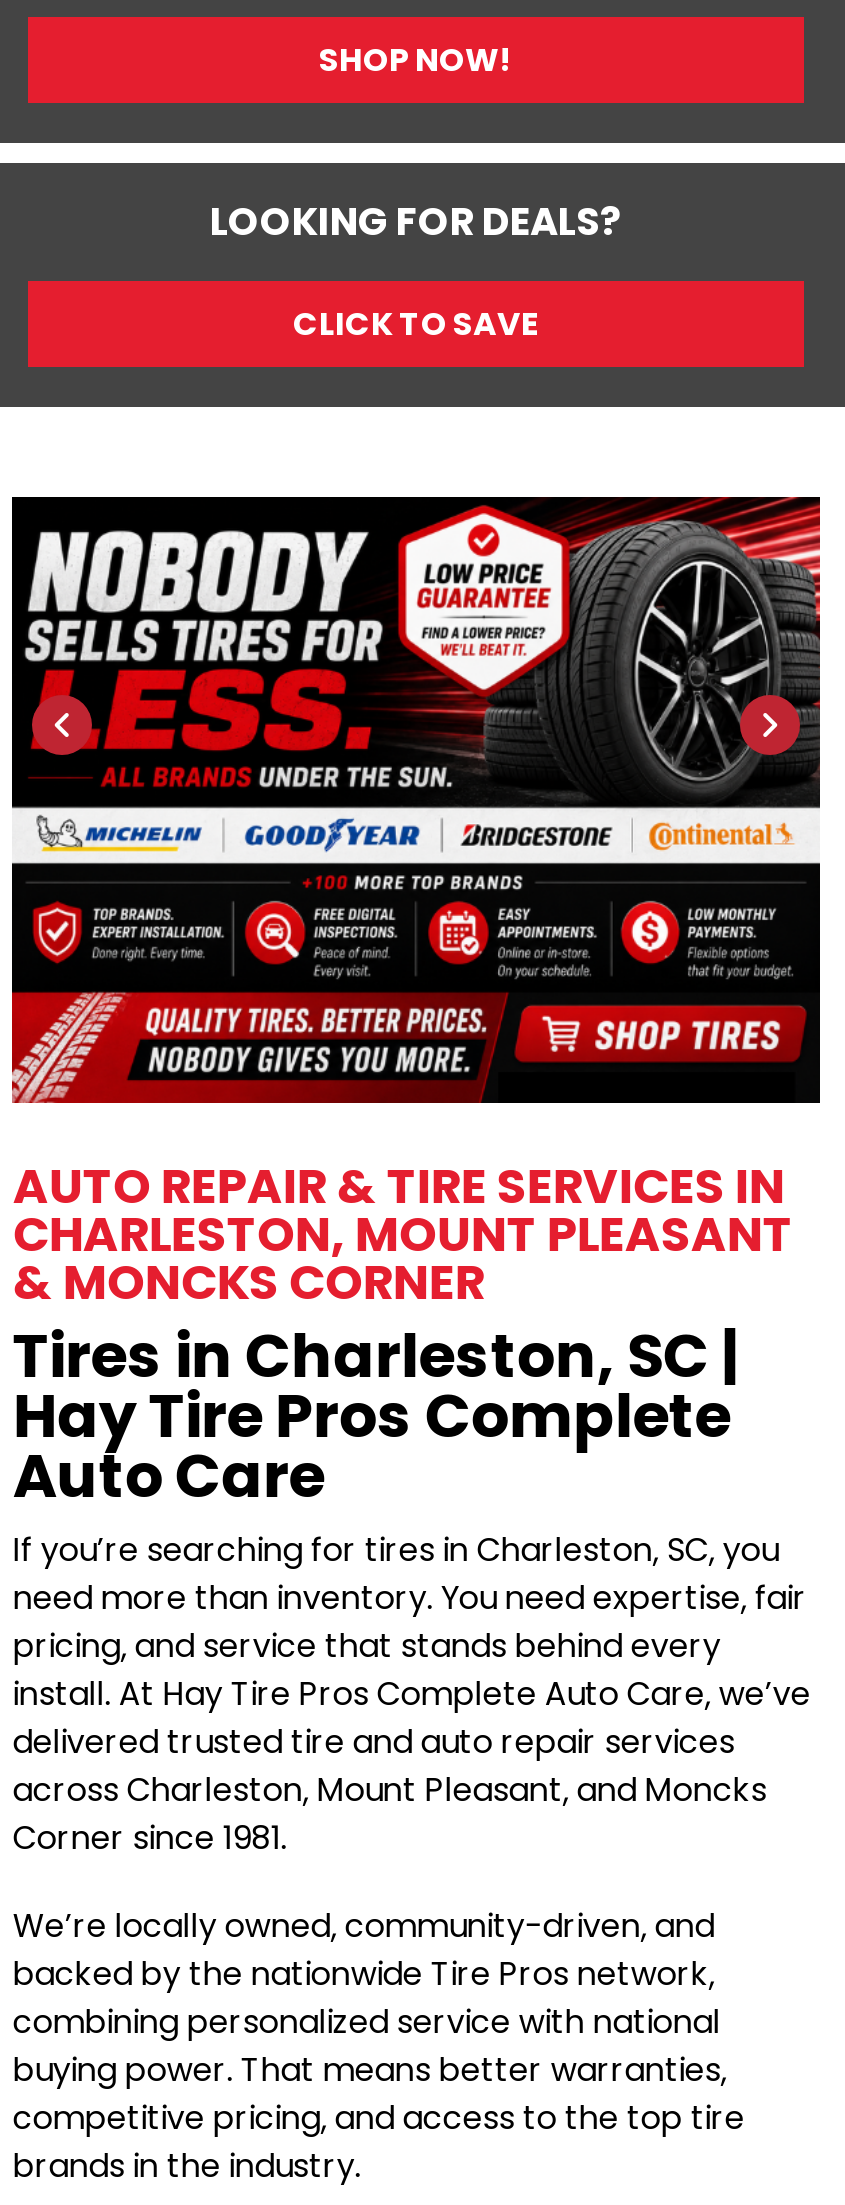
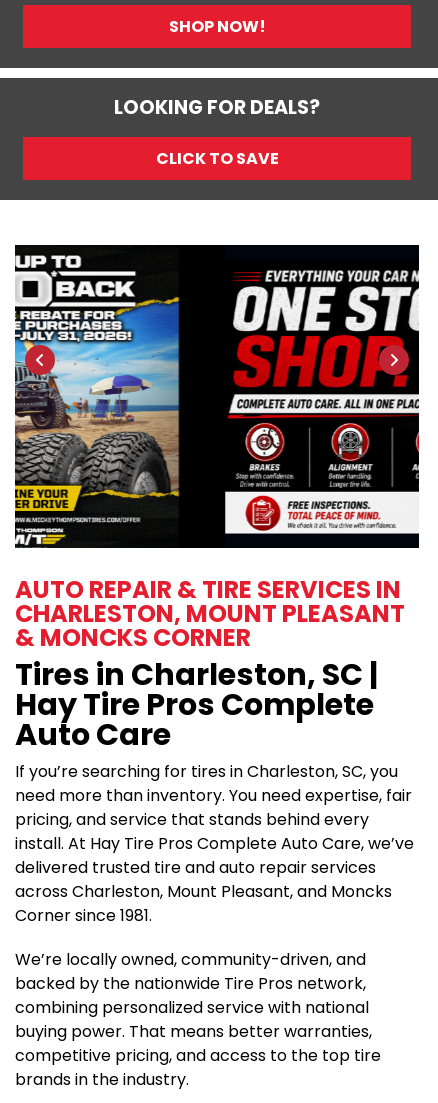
- [image]
+ [image]
